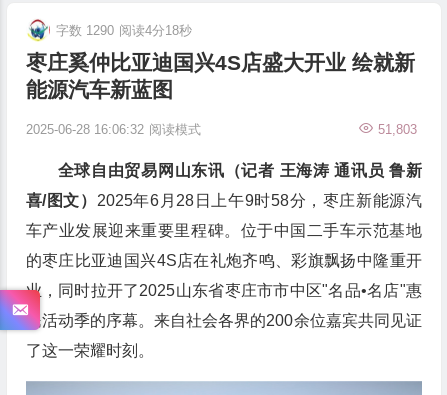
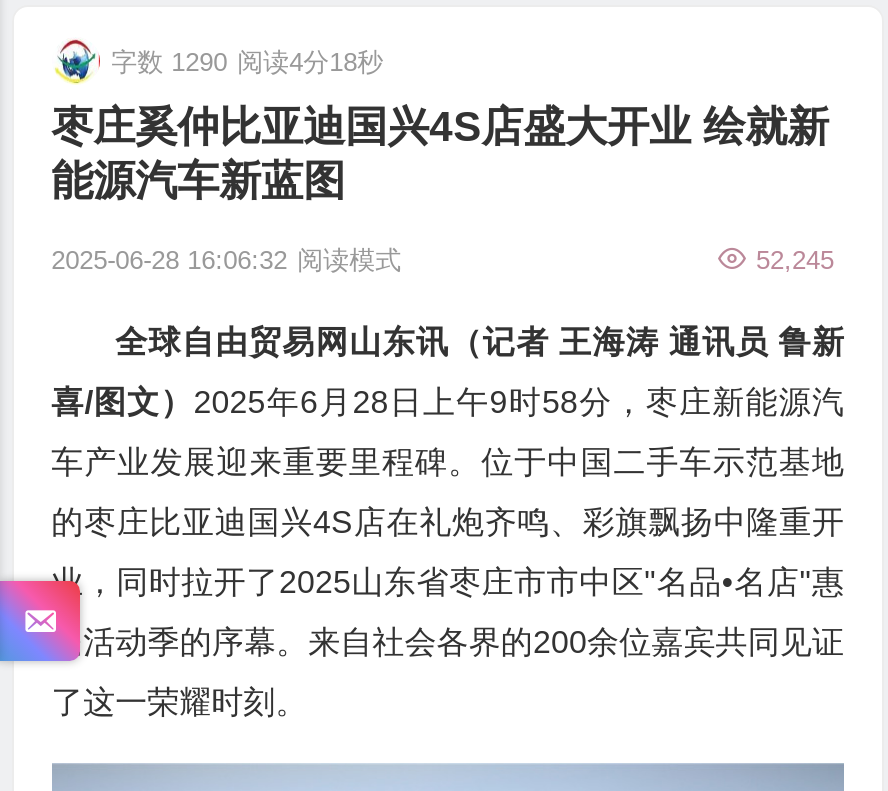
- 51,803
+ 52,245
